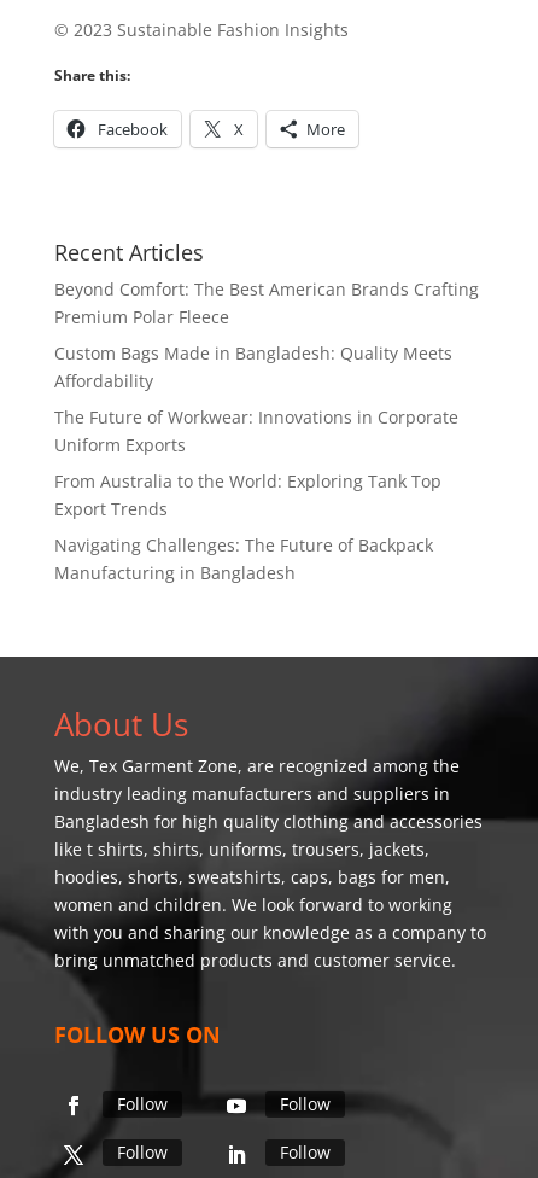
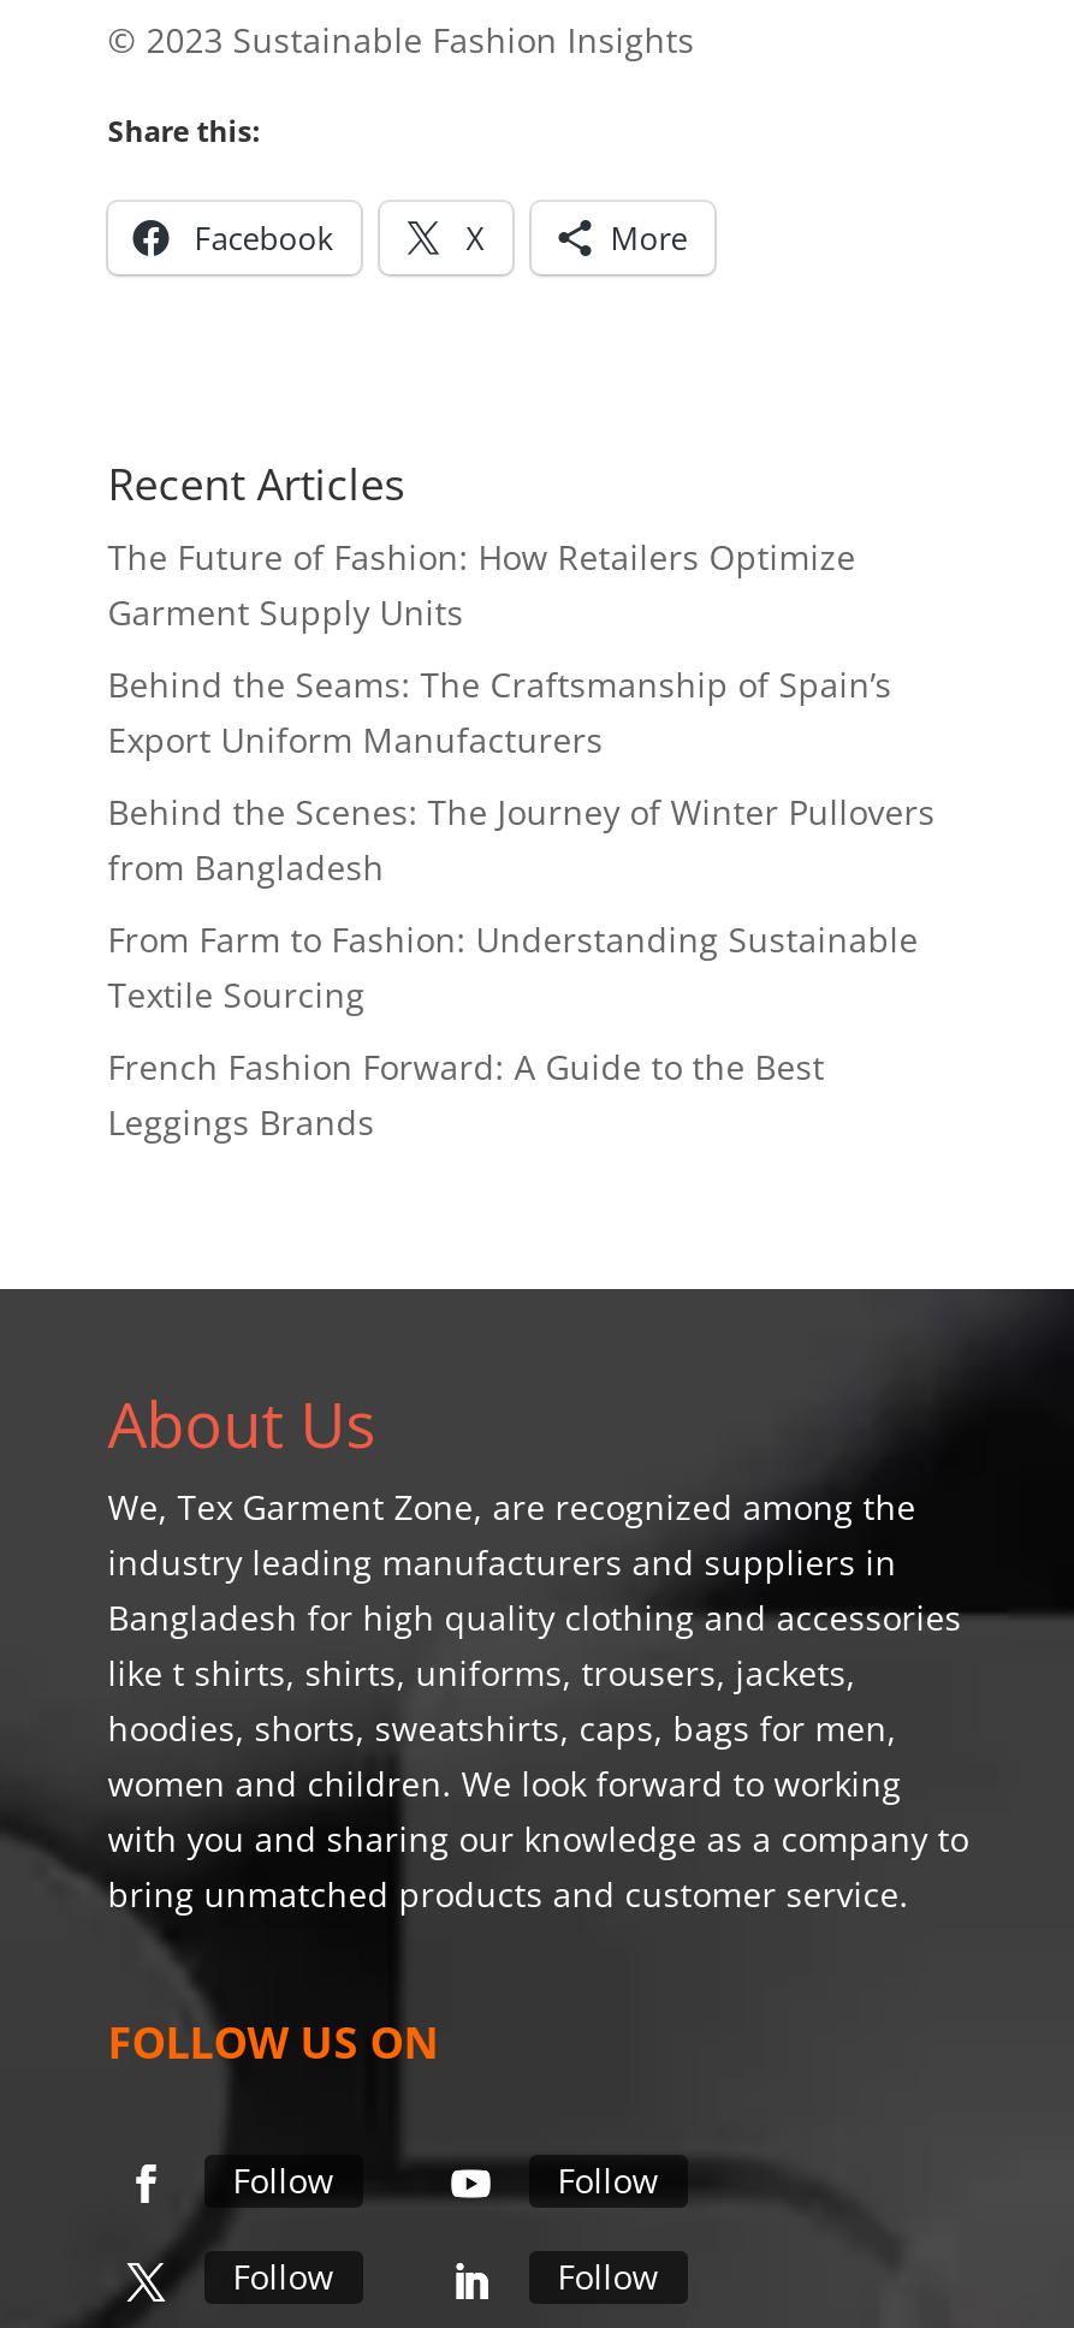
- Beyond Comfort: The Best American Brands Crafting
- Premium Polar Fleece
+ The Future of Fashion: How Retailers Optimize
+ Garment Supply Units

- Custom Bags Made in Bangladesh: Quality Meets
- Affordability
+ Behind the Seams: The Craftsmanship of Spain’s
+ Export Uniform Manufacturers

- The Future of Workwear: Innovations in Corporate
- Uniform Exports
+ Behind the Scenes: The Journey of Winter Pullovers
+ from Bangladesh

- From Australia to the World: Exploring Tank Top
- Export Trends
+ From Farm to Fashion: Understanding Sustainable
+ Textile Sourcing

- Navigating Challenges: The Future of Backpack
- Manufacturing in Bangladesh
+ French Fashion Forward: A Guide to the Best
+ Leggings Brands
